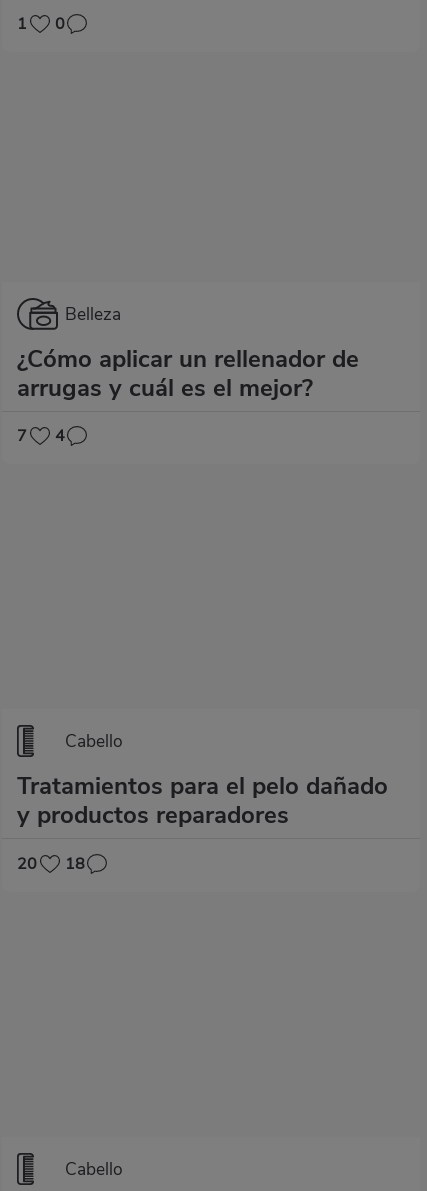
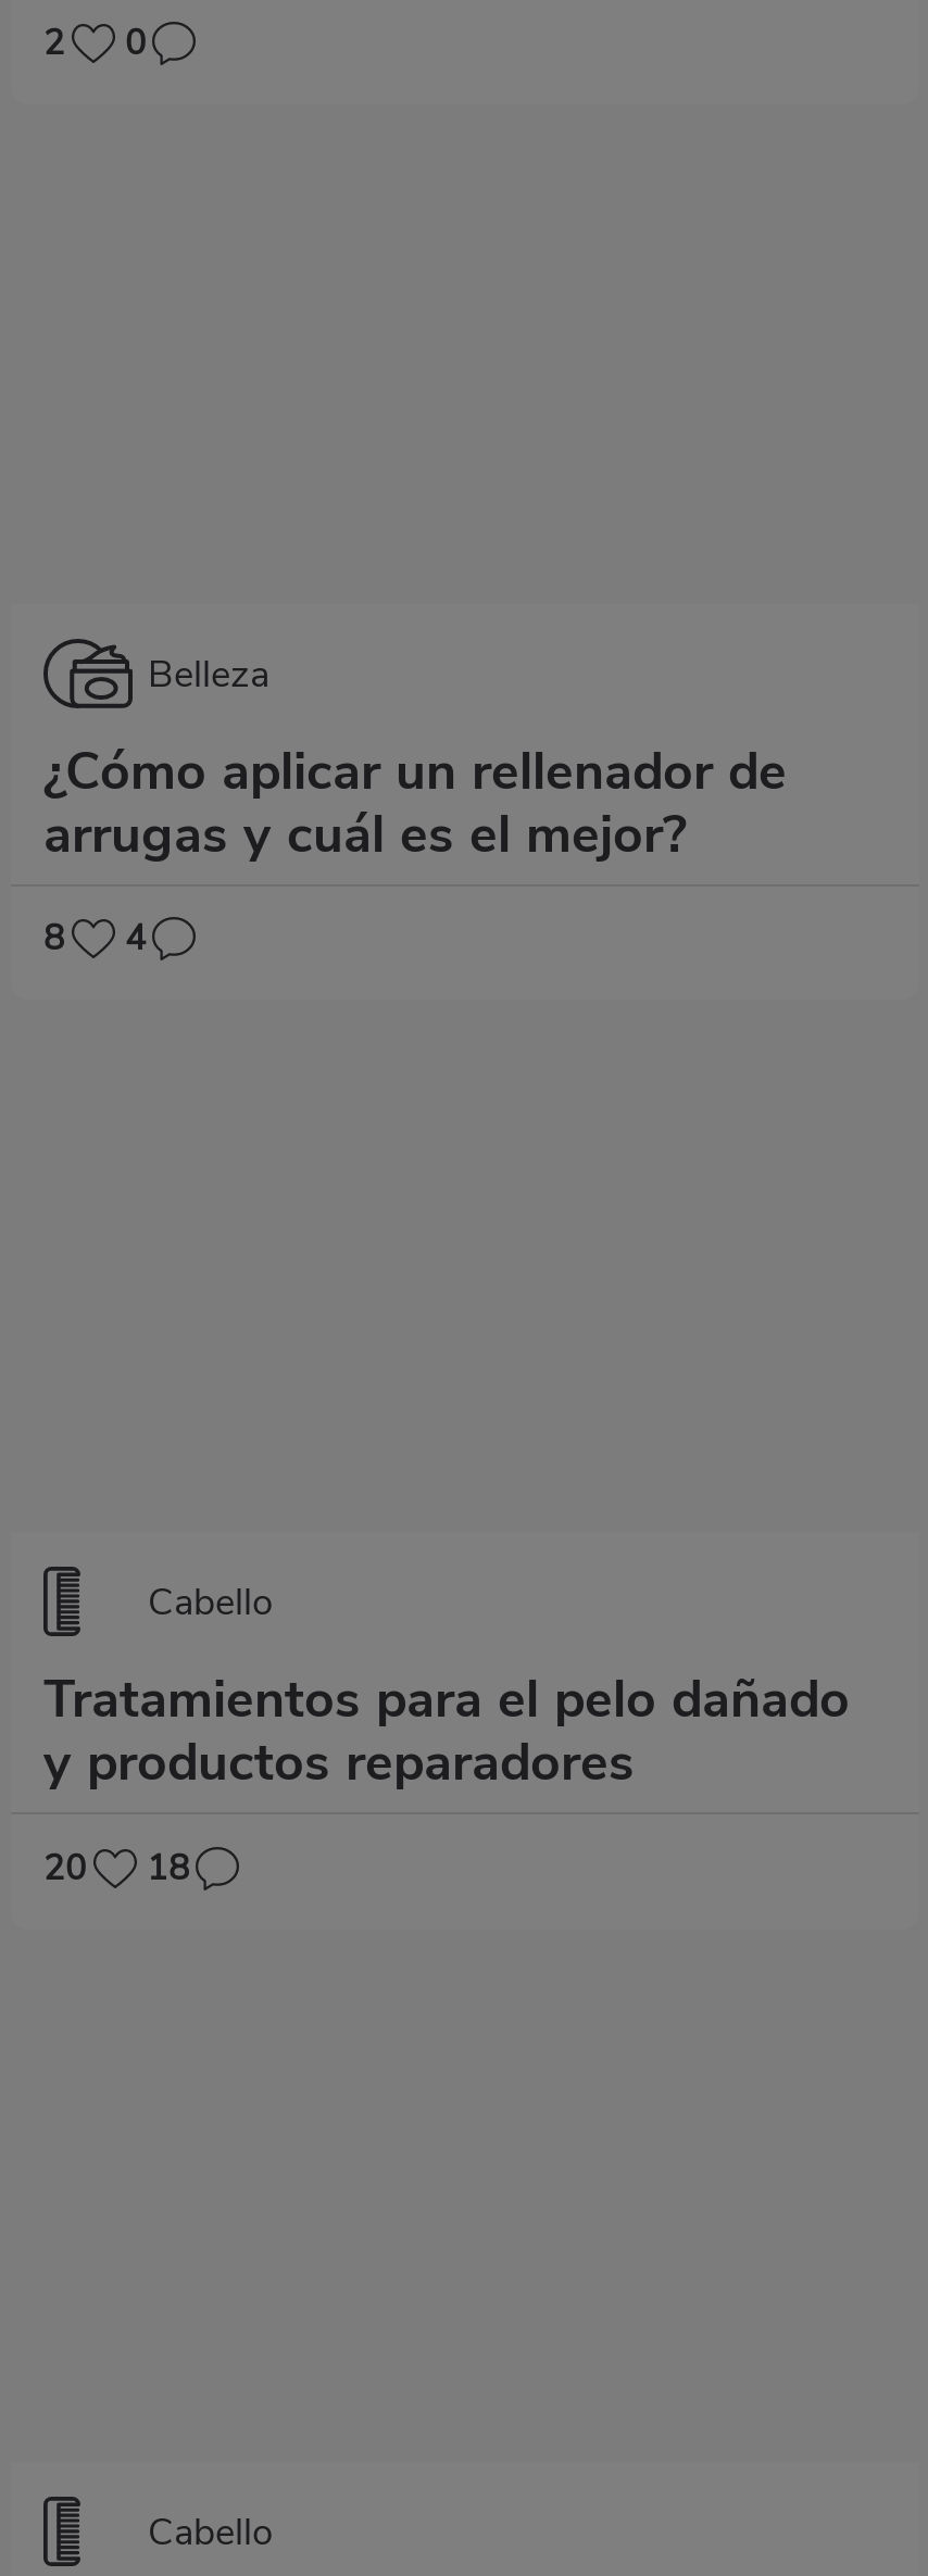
- 1 0
+ 2 0

- 7 4
+ 8 4
